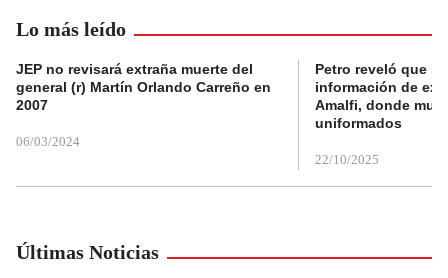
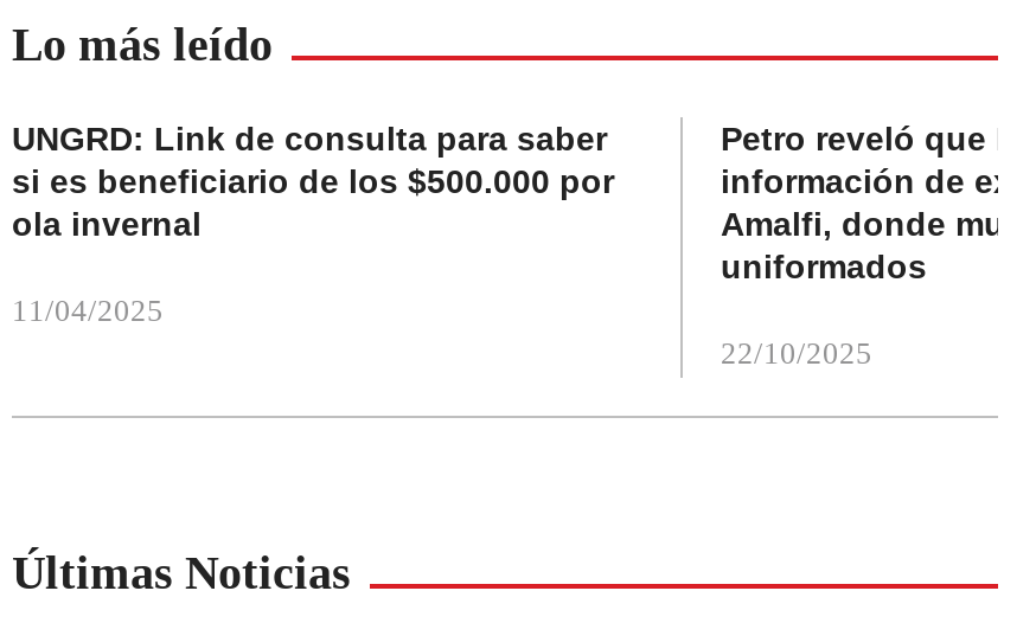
- JEP no revisará extraña muerte del
- general (r) Martín Orlando Carreño en
- 2007
+ UNGRD: Link de consulta para saber
+ si es beneficiario de los $500.000 por
+ ola invernal

- 06/03/2024
+ 11/04/2025
